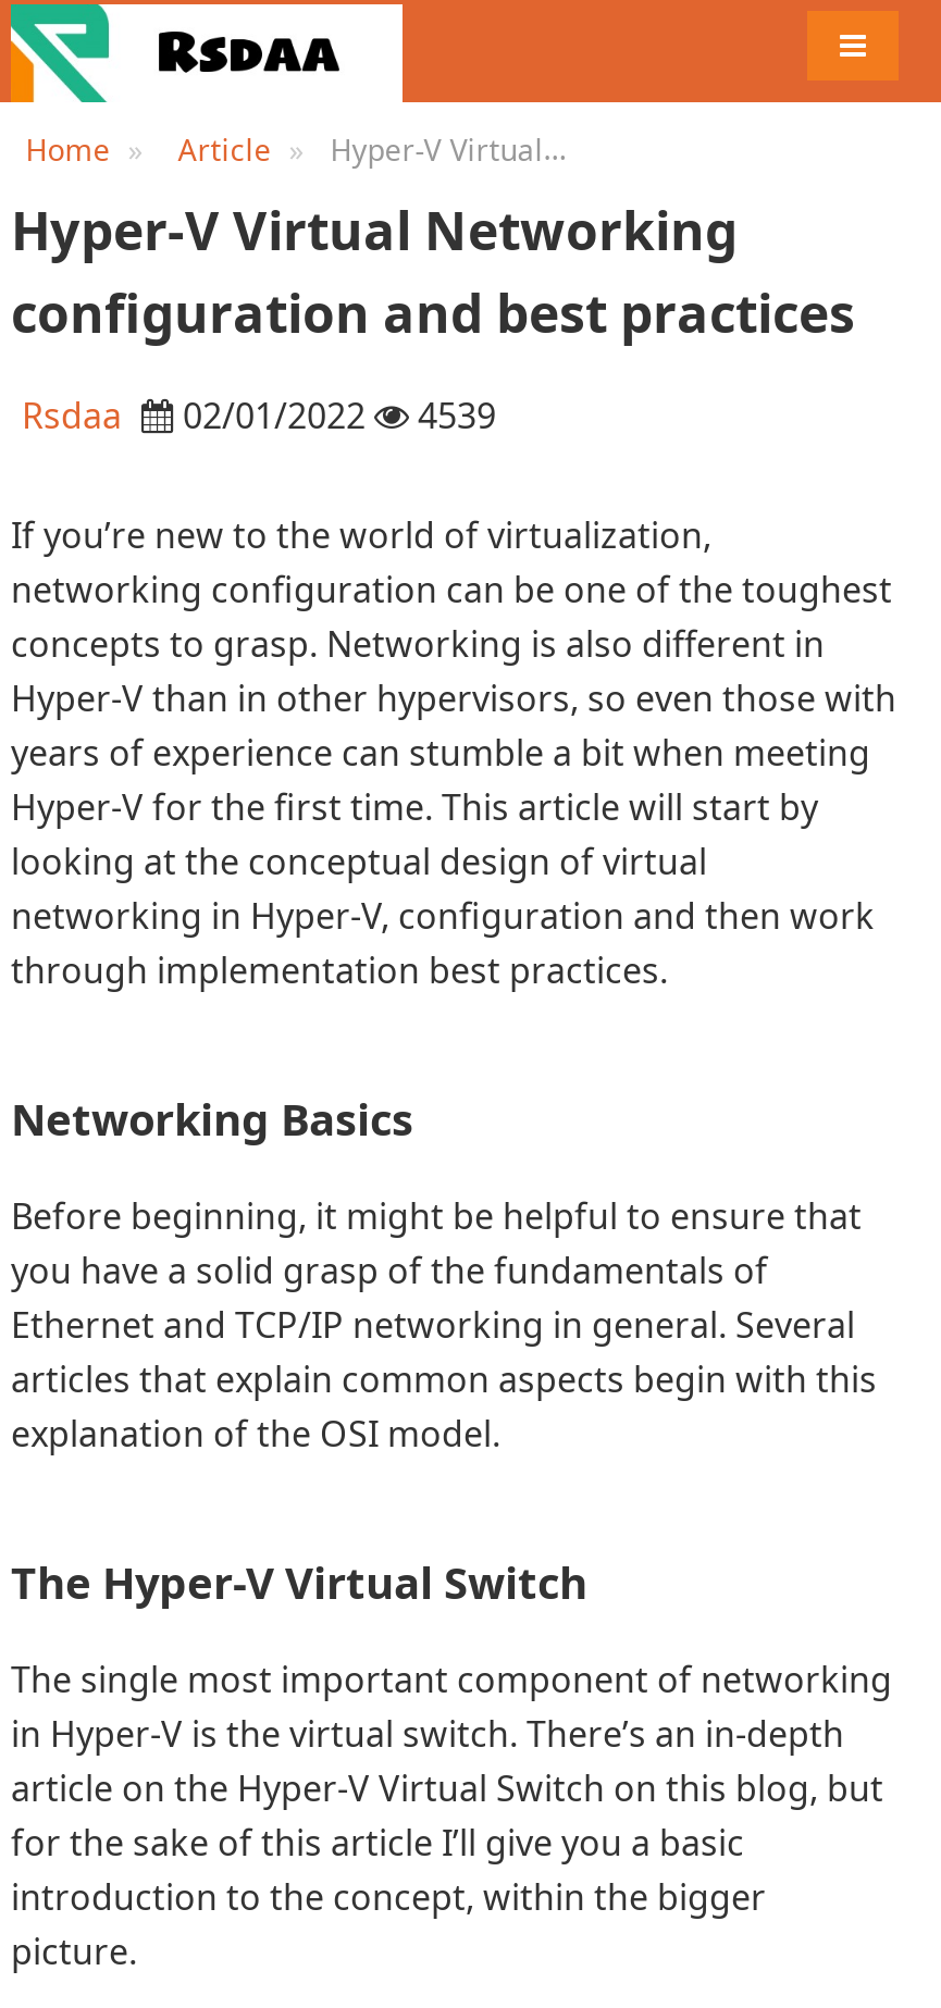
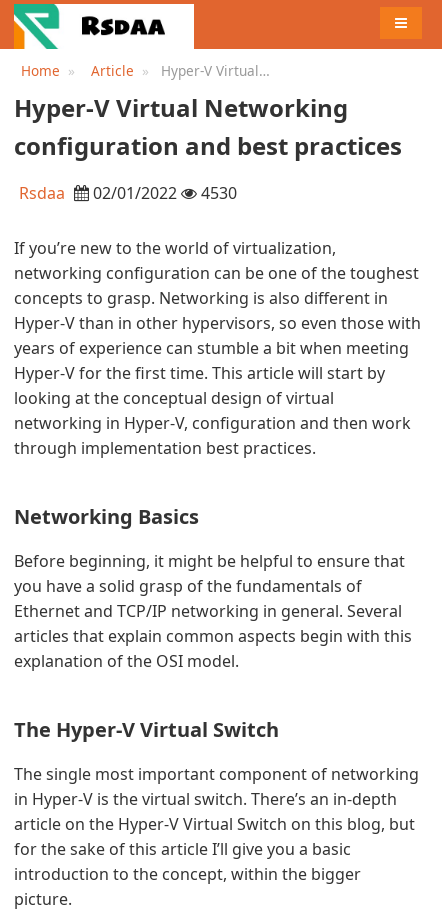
- Rsdaa 02/01/2022 4539
+ Rsdaa 02/01/2022 4530
